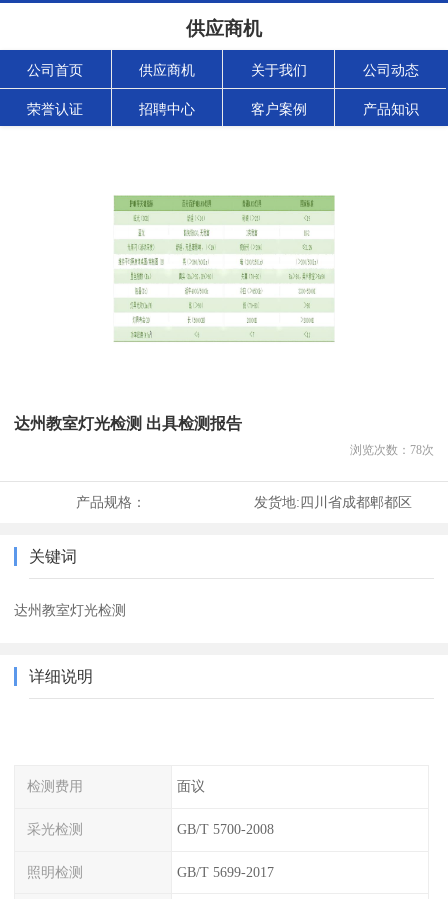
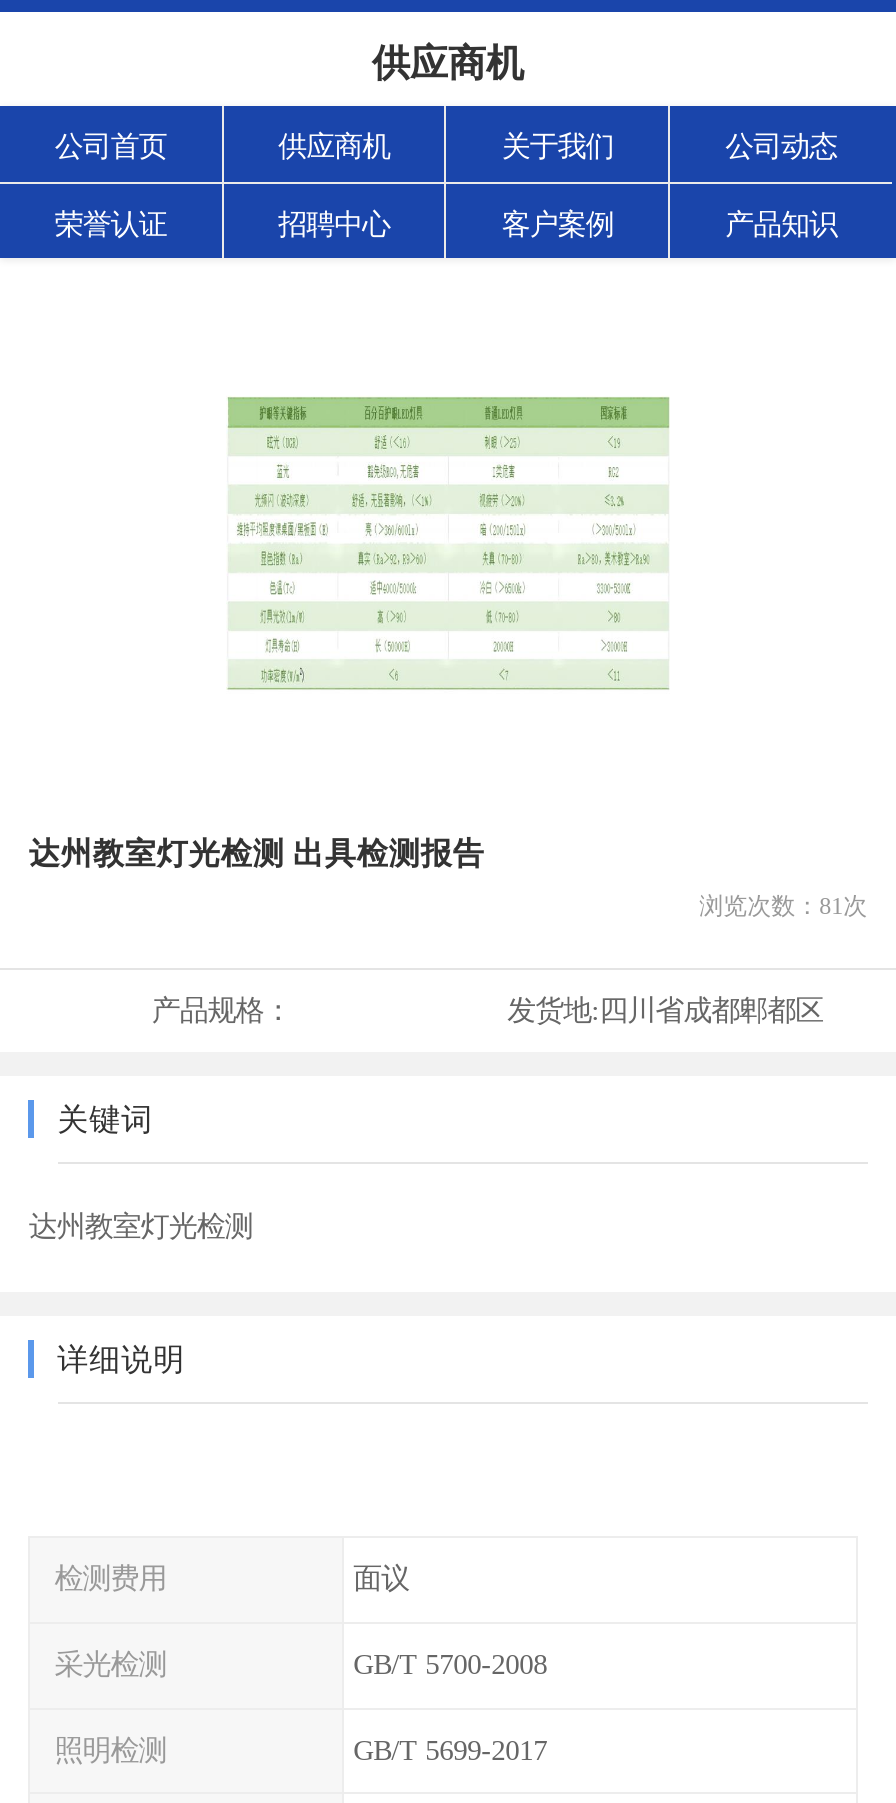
- 浏览次数：78次
+ 浏览次数：81次
